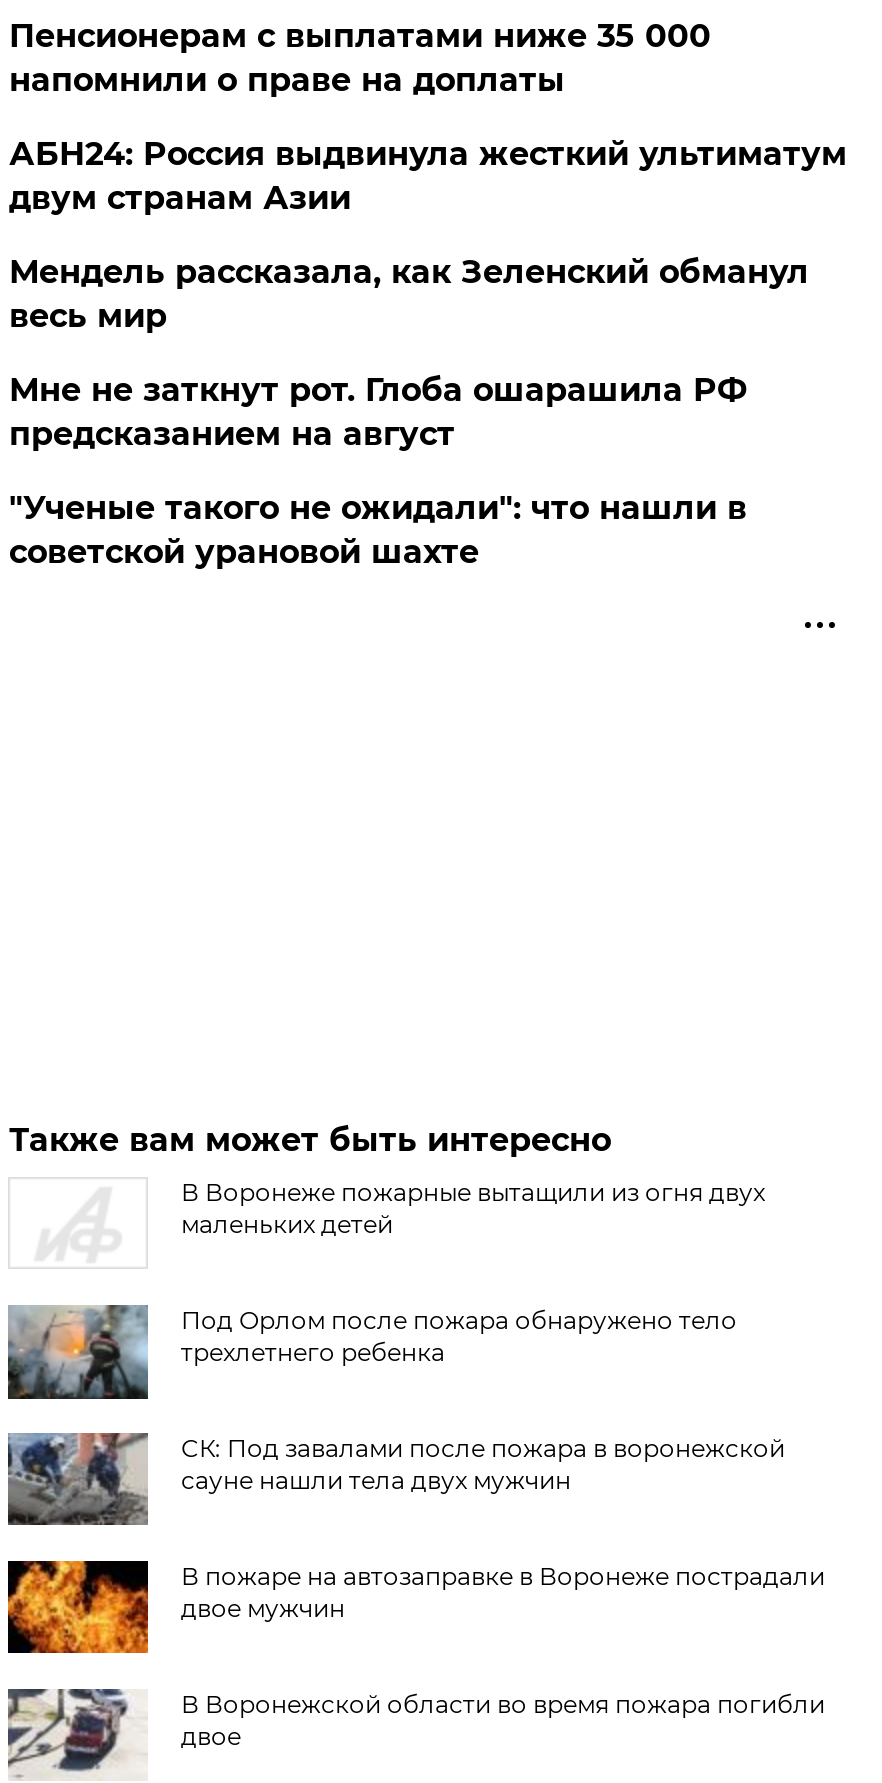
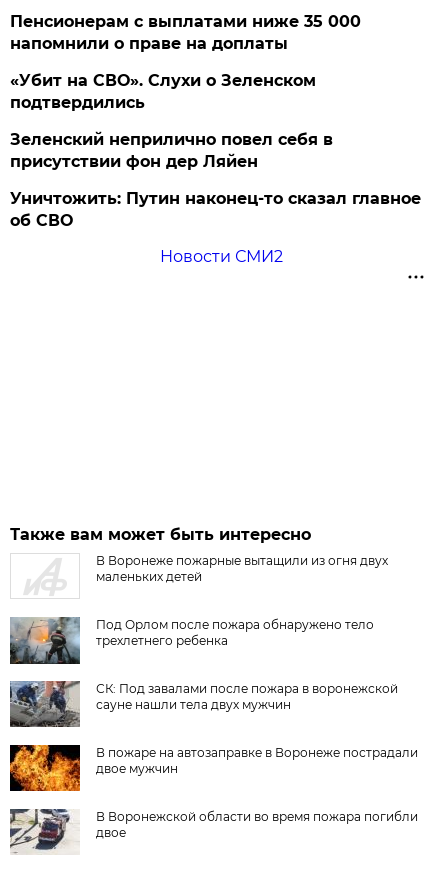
- АБН24: Россия выдвинула жесткий ультиматум
- двум странам Азии
+ «Убит на СВО». Слухи о Зеленском
+ подтвердились

- Мендель рассказала, как Зеленский обманул
- весь мир
+ Зеленский неприлично повел cебя в
+ присутствии фон дер Ляйен

- Мне не заткнут рот. Глоба ошарашила РФ
- предсказанием на август
+ Уничтожить: Путин наконец-то сказал главное
+ об СВО

- "Ученые такого не ожидали": что нашли в
- советской урановой шахте
+ Новости СМИ2
